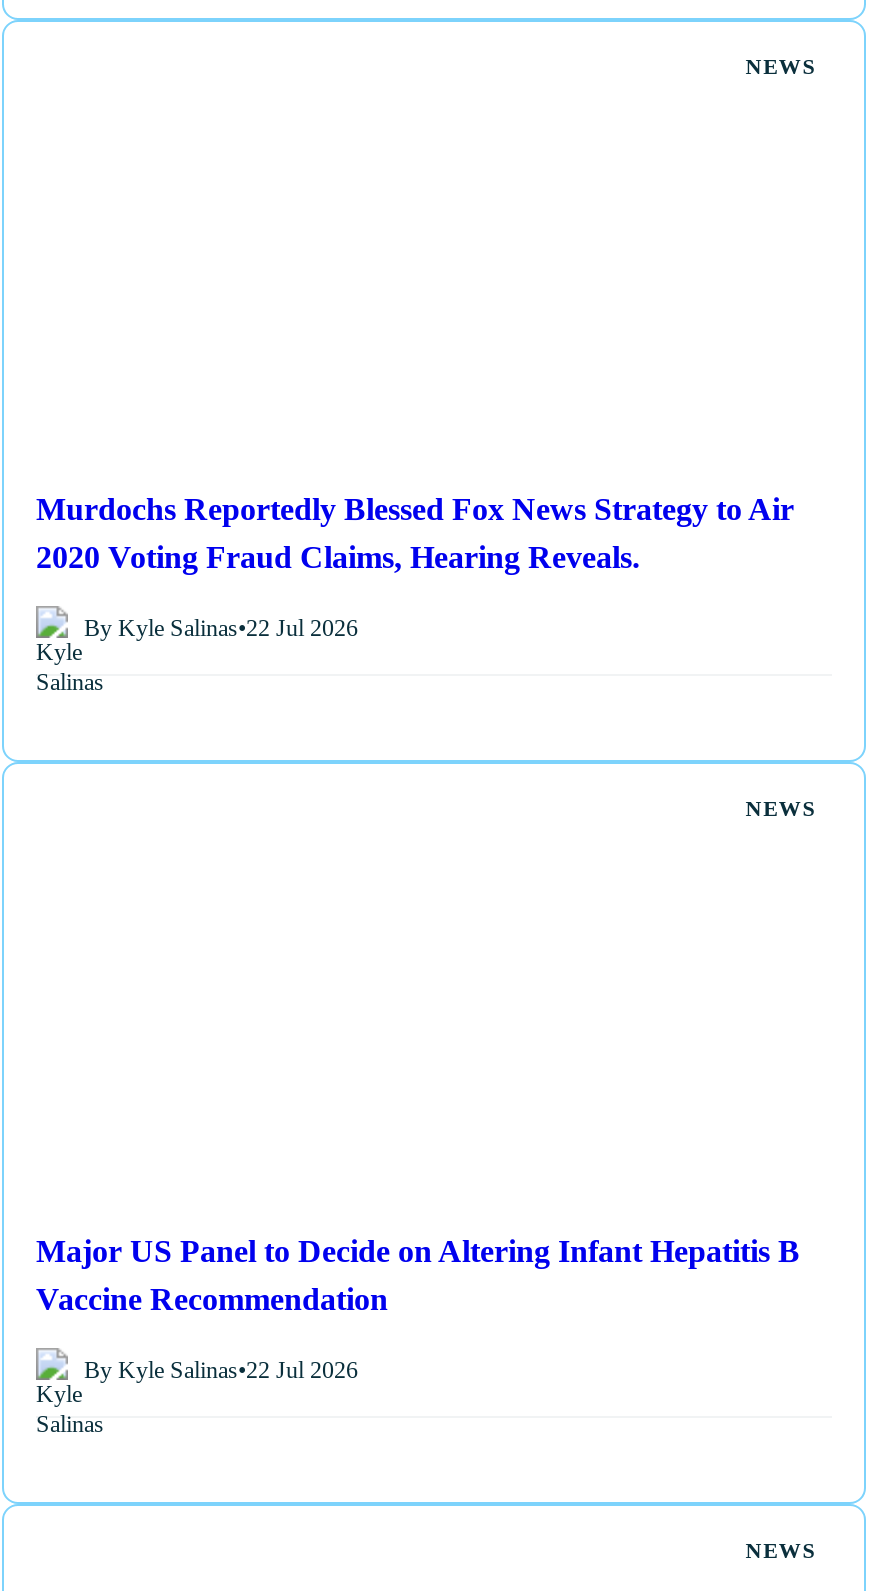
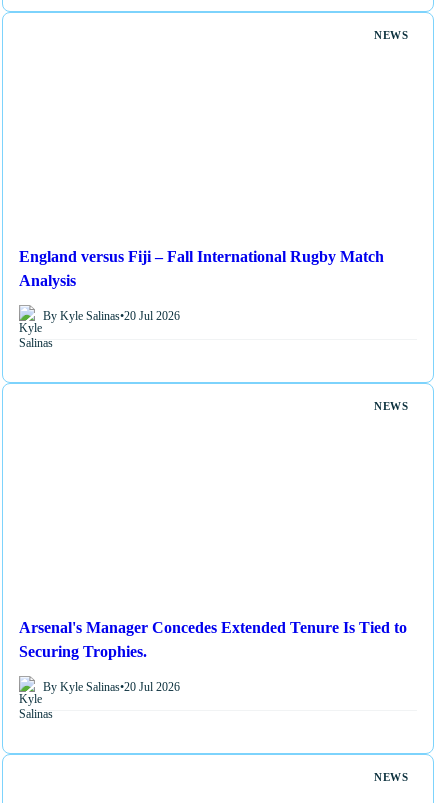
- Murdochs Reportedly Blessed Fox News Strategy to Air
- 2020 Voting Fraud Claims, Hearing Reveals.
+ England versus Fiji – Fall International Rugby Match
+ Analysis

- By Kyle Salinas•22 Jul 2026
+ By Kyle Salinas•20 Jul 2026

- Major US Panel to Decide on Altering Infant Hepatitis B
- Vaccine Recommendation
+ Arsenal's Manager Concedes Extended Tenure Is Tied to
+ Securing Trophies.

- By Kyle Salinas•22 Jul 2026
+ By Kyle Salinas•20 Jul 2026
